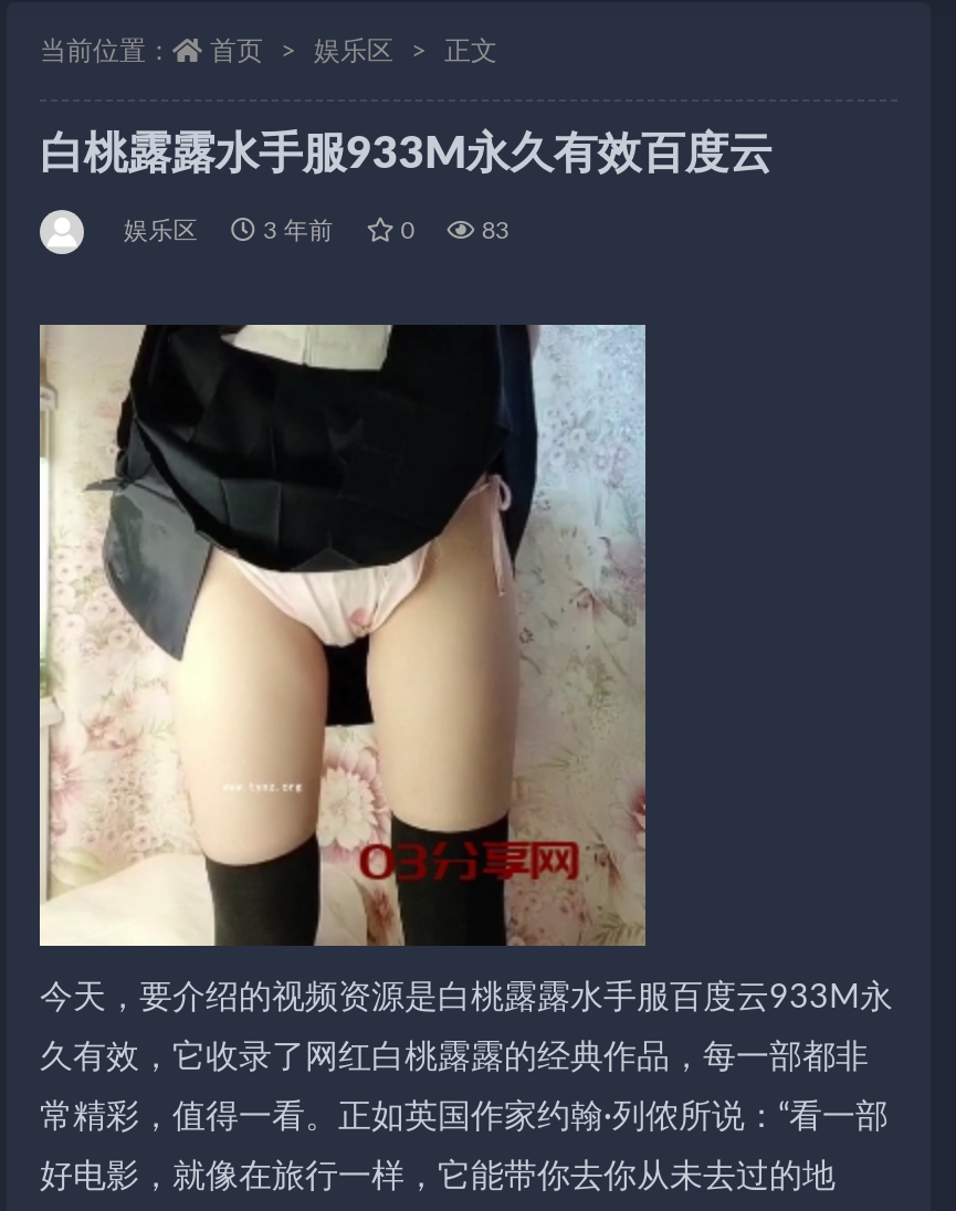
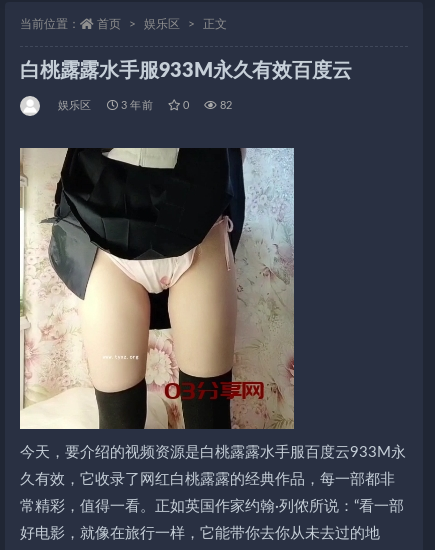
- 83
+ 82
